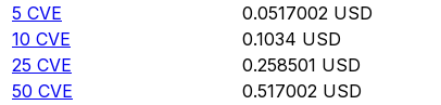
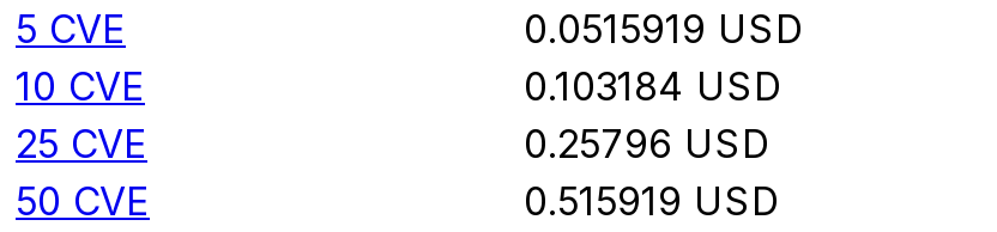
- 0.0517002 USD
+ 0.0515919 USD

- 0.1034 USD
+ 0.103184 USD

- 0.258501 USD
+ 0.25796 USD

- 0.517002 USD
+ 0.515919 USD
